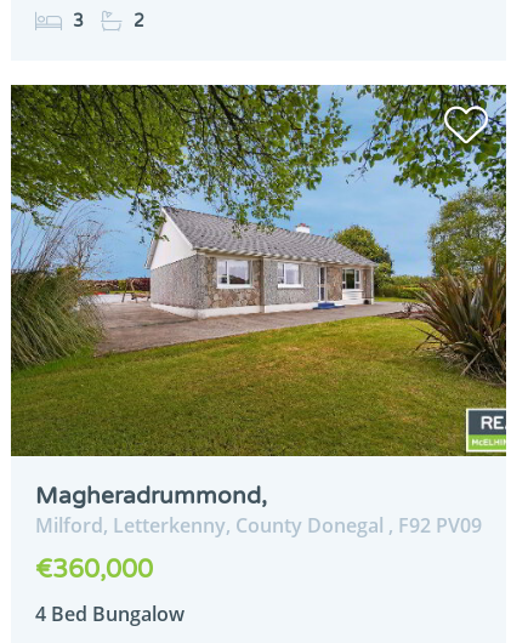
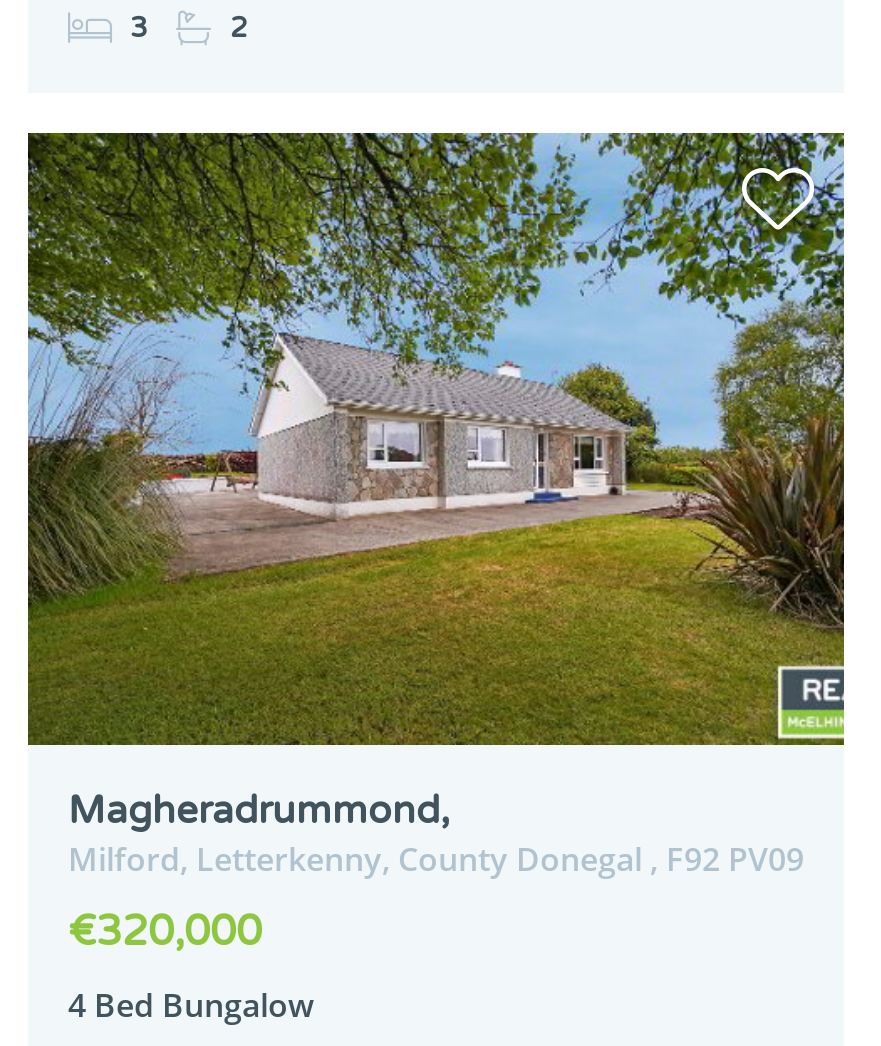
- €360,000
+ €320,000
